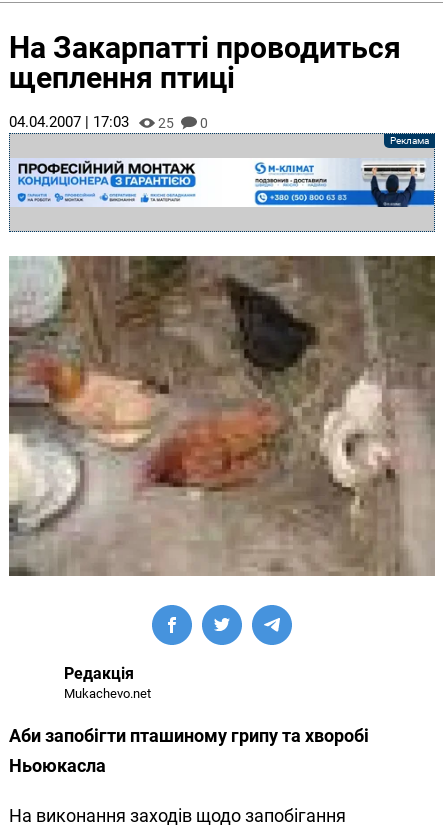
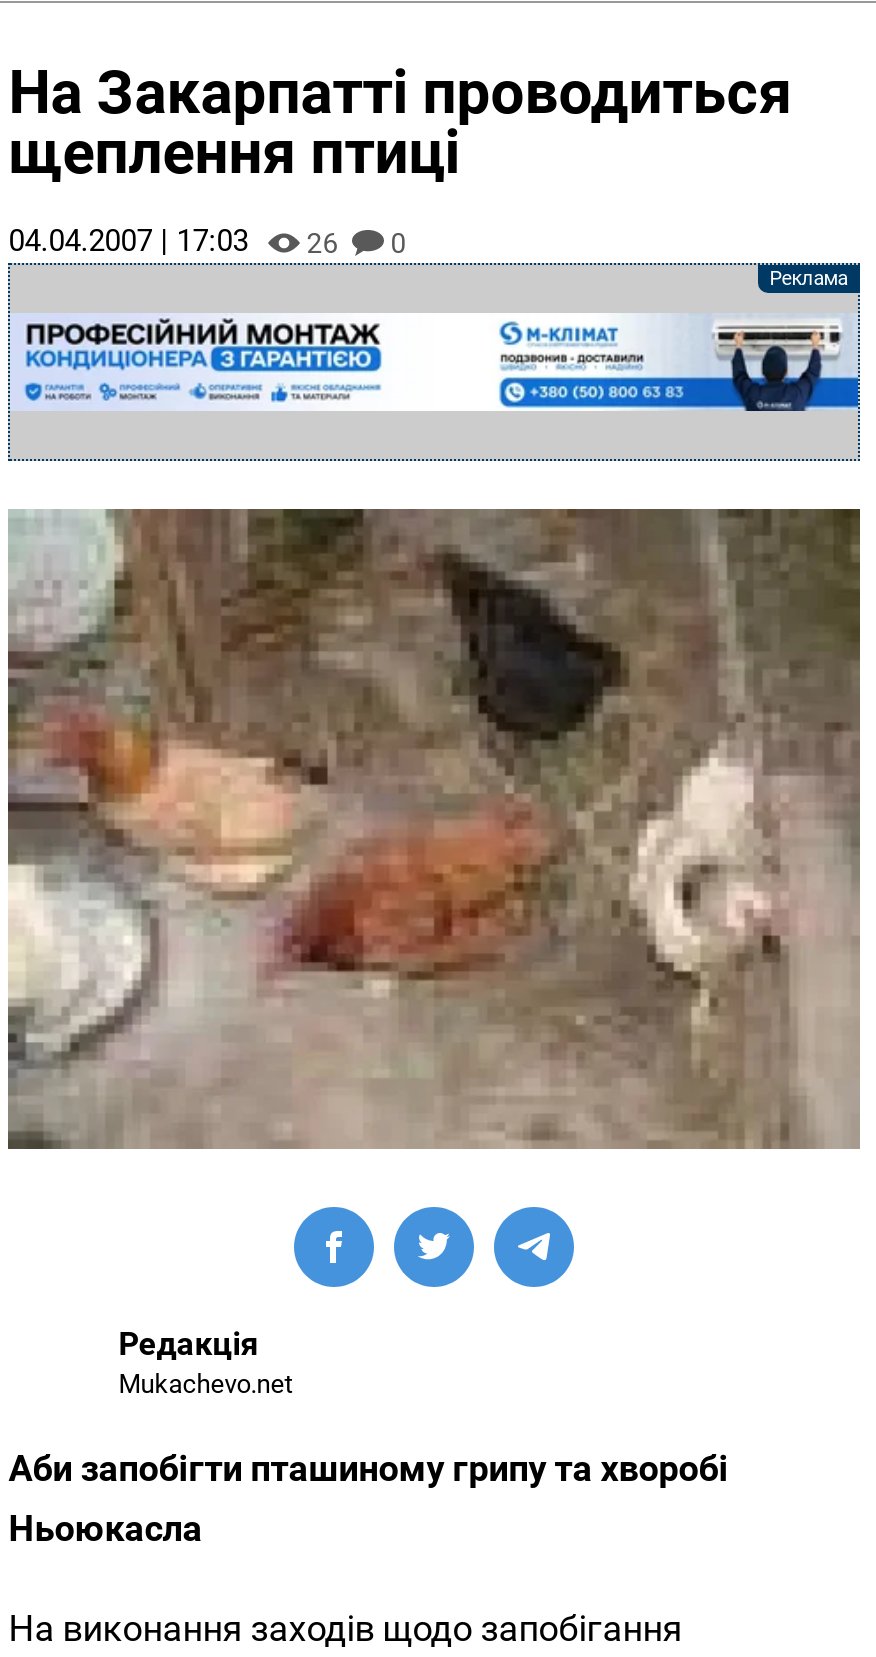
- 25
+ 26
